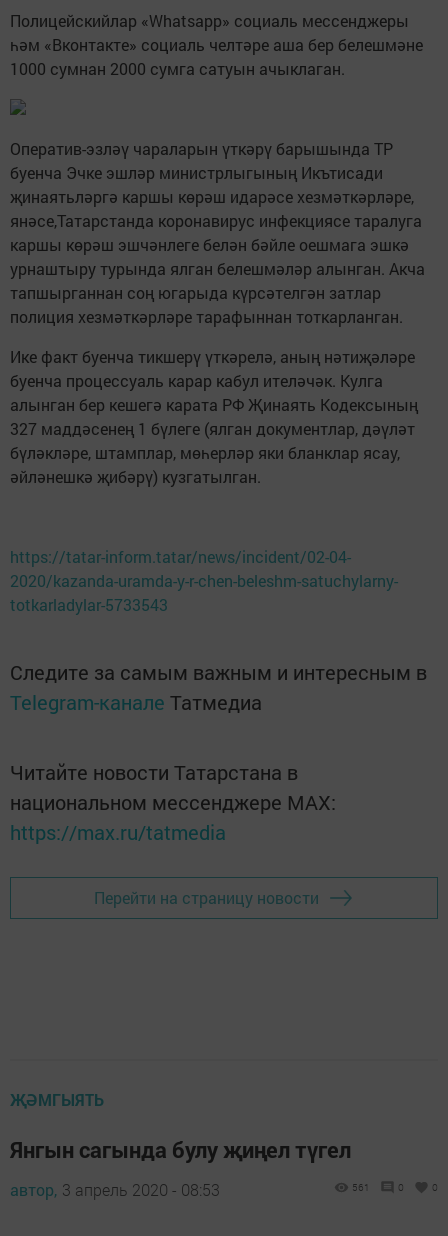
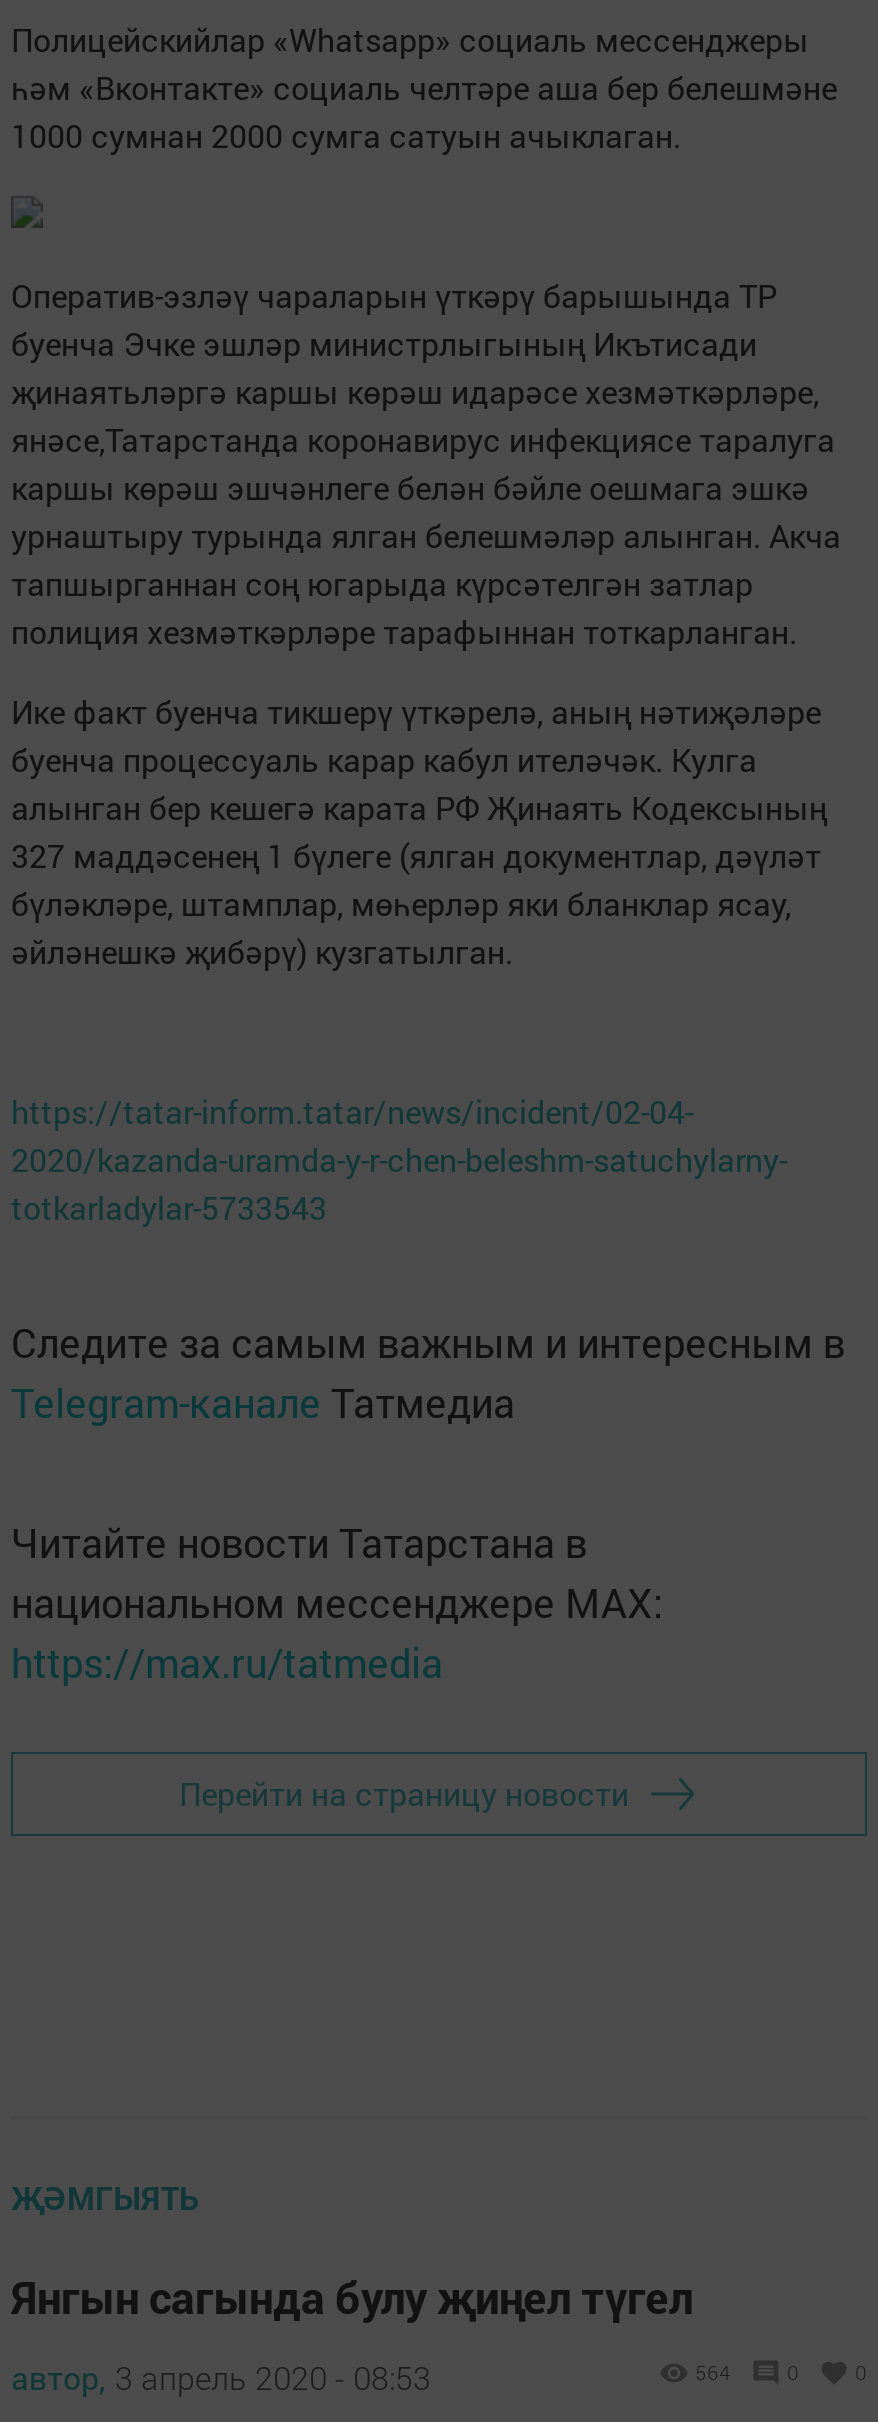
- 561
+ 564
